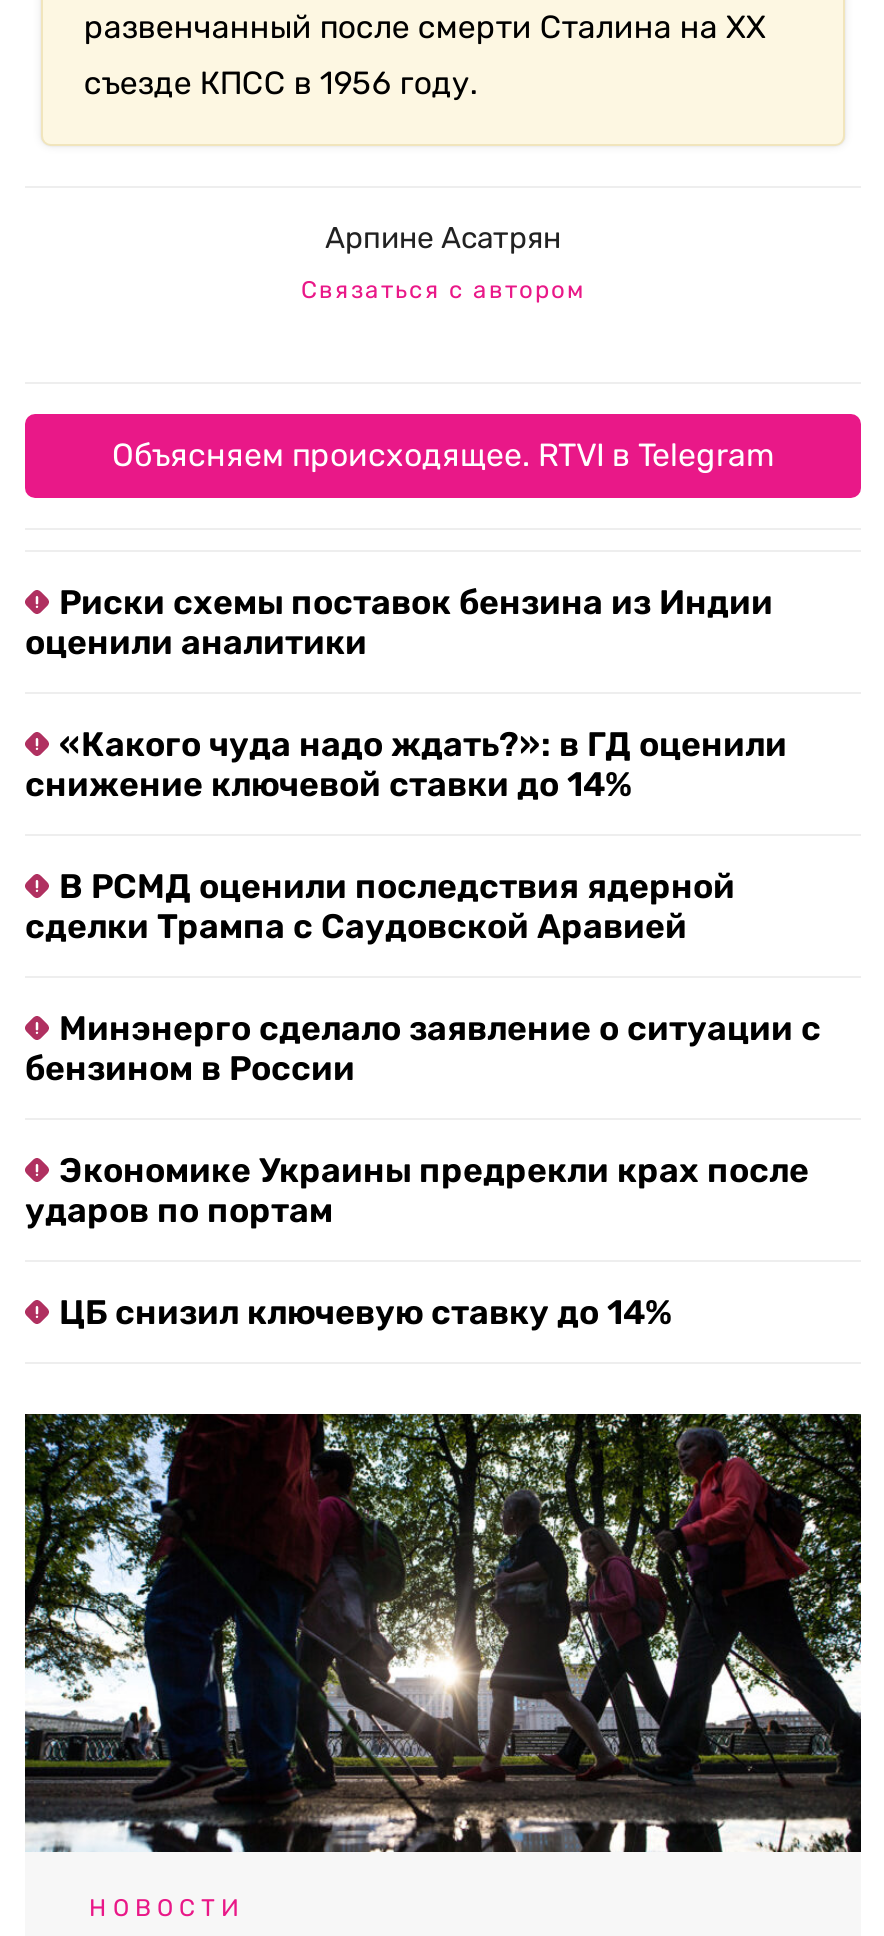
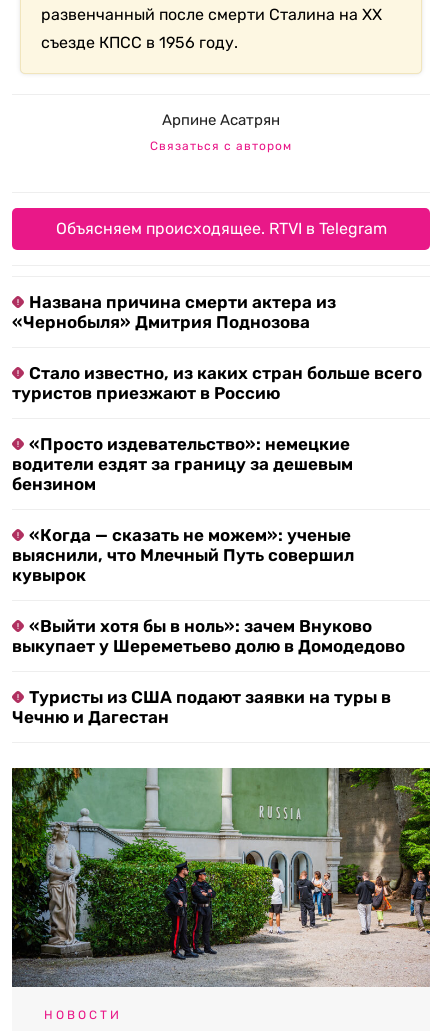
- Риски схемы поставок бензина из Индии
- оценили аналитики
+ Названа причина смерти актера из
+ «Чернобыля» Дмитрия Поднозова

- «Какого чуда надо ждать?»: в ГД оценили
- снижение ключевой ставки до 14%
+ Стало известно, из каких стран больше всего
+ туристов приезжают в Россию

- В РСМД оценили последствия ядерной
- сделки Трампа с Саудовской Аравией
+ «Просто издевательство»: немецкие
+ водители ездят за границу за дешевым
+ бензином

- Минэнерго сделало заявление о ситуации с
- бензином в России
+ «Когда — сказать не можем»: ученые
+ выяснили, что Млечный Путь совершил
+ кувырок

- Экономике Украины предрекли крах после
- ударов по портам
+ «Выйти хотя бы в ноль»: зачем Внуково
+ выкупает у Шереметьево долю в Домодедово

- ЦБ снизил ключевую ставку до 14%
+ Туристы из США подают заявки на туры в
+ Чечню и Дагестан

- [image]
+ [image]
